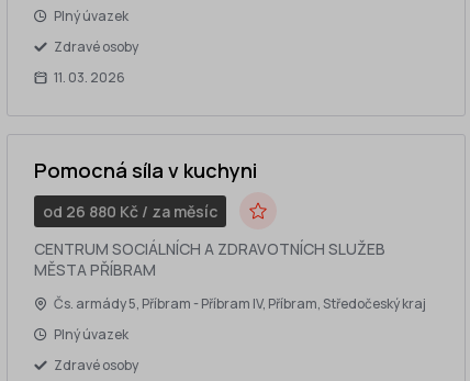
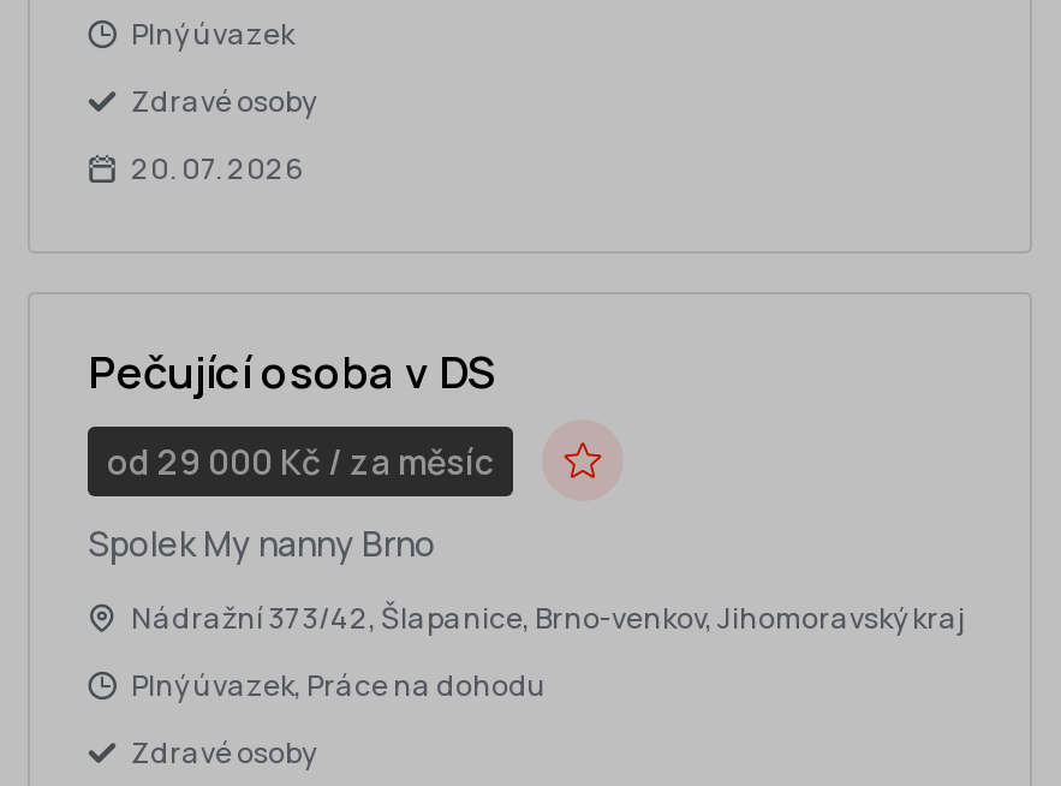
- 11. 03. 2026
+ 20. 07. 2026

- Pomocná síla v kuchyni
+ Pečující osoba v DS

- od 26 880 Kč / za měsíc
+ od 29 000 Kč / za měsíc

- CENTRUM SOCIÁLNÍCH A ZDRAVOTNÍCH SLUŽEB
- MĚSTA PŘÍBRAM
+ Spolek My nanny Brno

- Čs. armády 5, Příbram - Příbram IV, Příbram, Středočeský kraj
+ Nádražní 373/42, Šlapanice, Brno-venkov, Jihomoravský kraj

- Plný úvazek
+ Plný úvazek, Práce na dohodu
